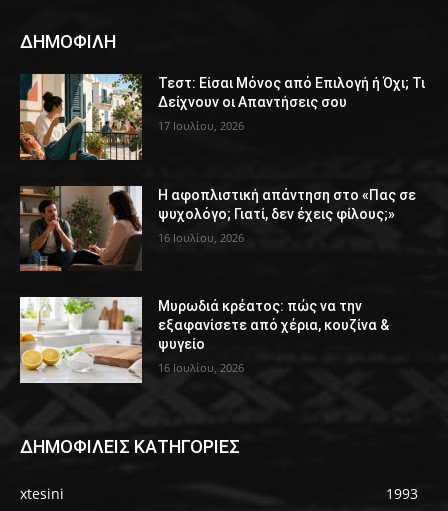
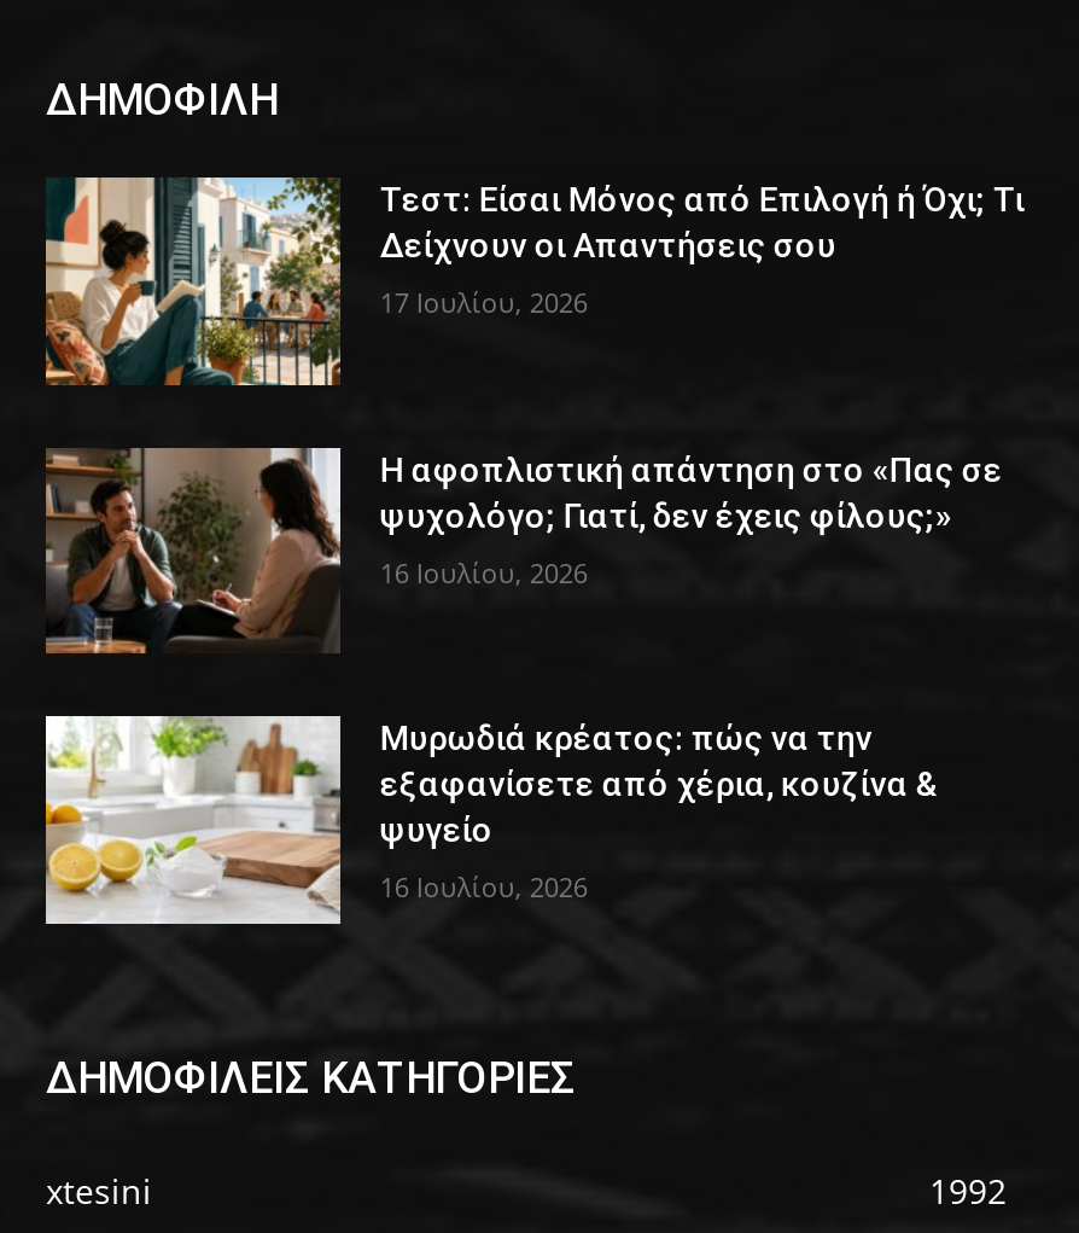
- 1993
+ 1992
